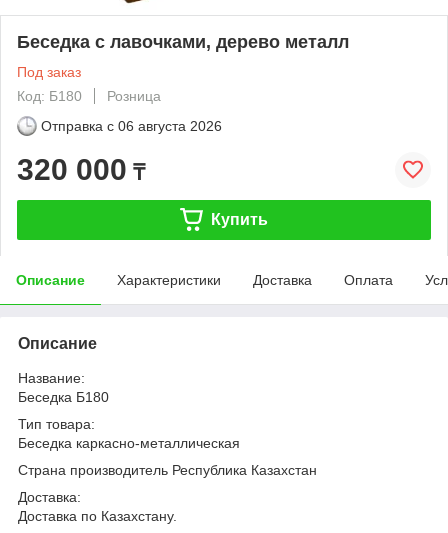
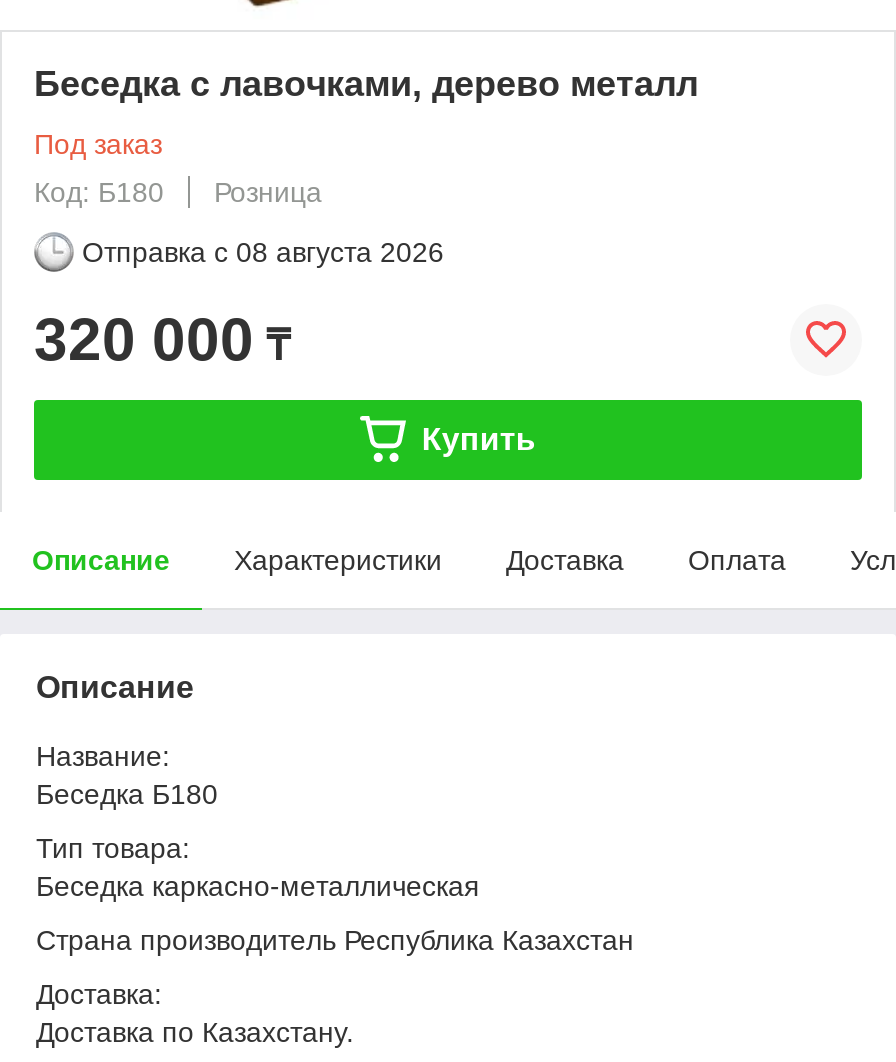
- Отправка с 06 августа 2026
+ Отправка с 08 августа 2026
